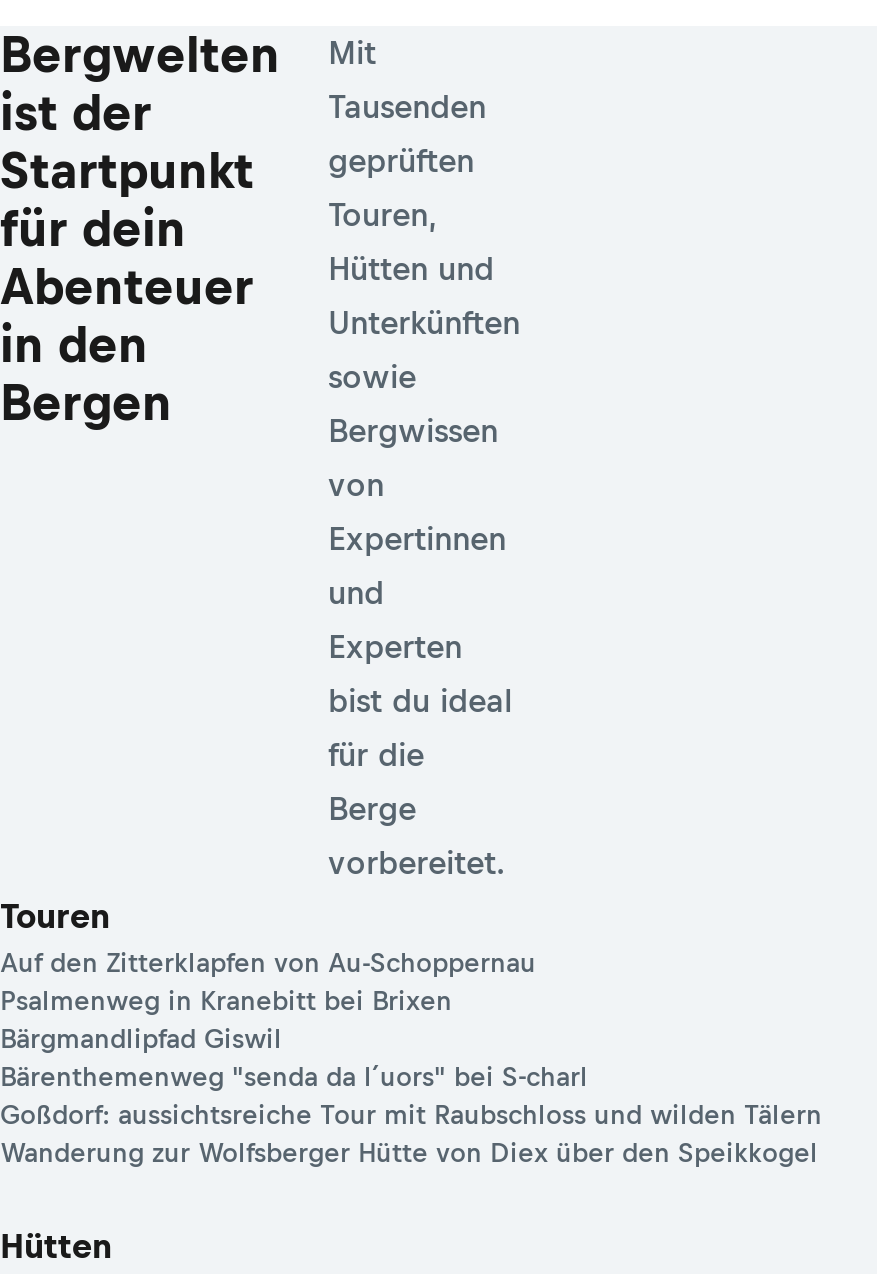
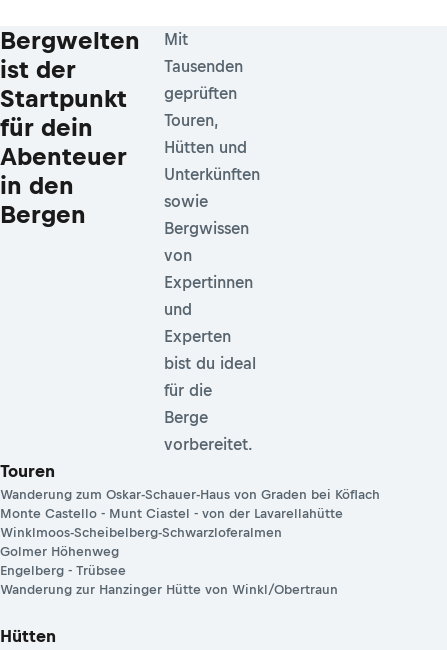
- Auf den Zitterklapfen von Au-Schoppernau
- Psalmenweg in Kranebitt bei Brixen
- Bärgmandlipfad Giswil
- Bärenthemenweg "senda da l´uors" bei S-charl
- Goßdorf: aussichtsreiche Tour mit Raubschloss und wilden Tälern
- Wanderung zur Wolfsberger Hütte von Diex über den Speikkogel
+ Wanderung zum Oskar-Schauer-Haus von Graden bei Köflach
+ Monte Castello - Munt Ciastel - von der Lavarellahütte
+ Winklmoos-Scheibelberg-Schwarzloferalmen
+ Golmer Höhenweg
+ Engelberg - Trübsee
+ Wanderung zur Hanzinger Hütte von Winkl/Obertraun
